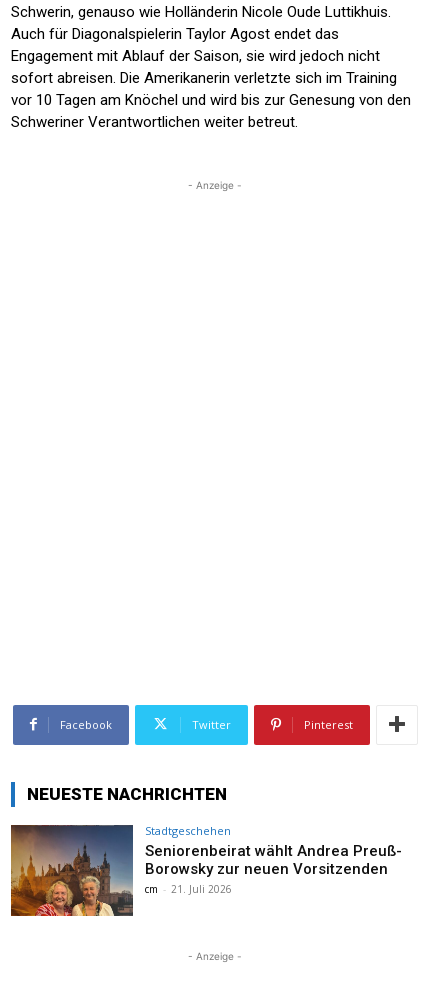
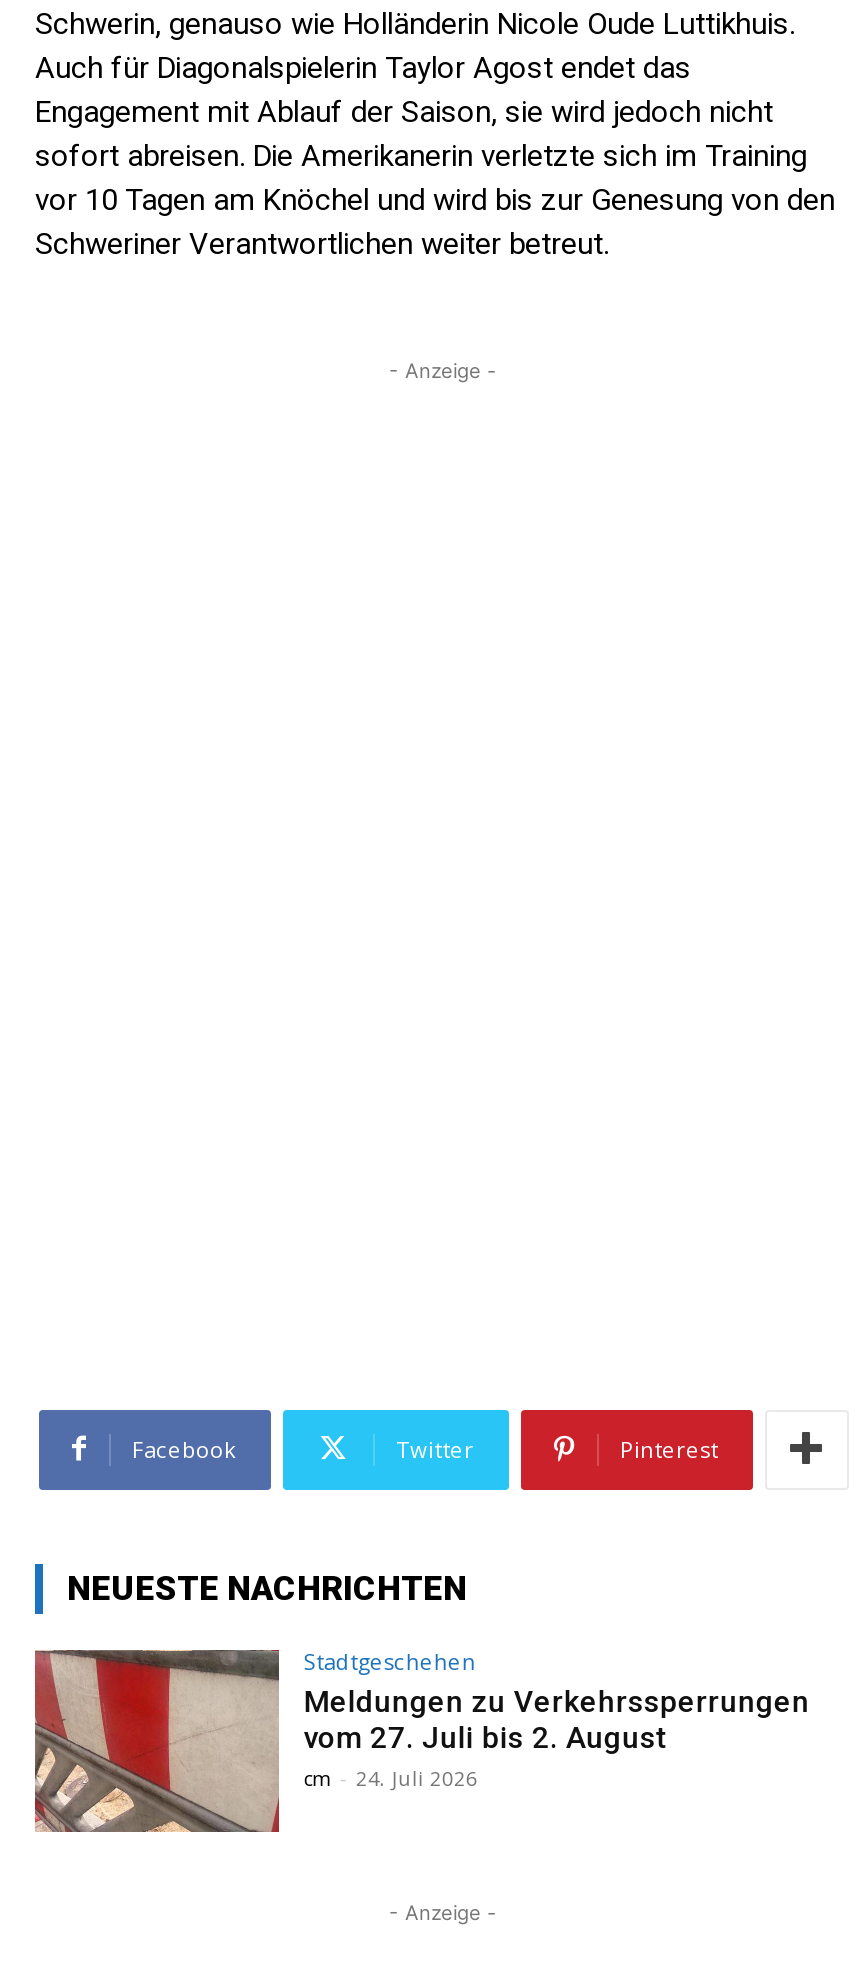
- [image]
- Seniorenbeirat wählt Andrea Preuß-
- Borowsky zur neuen Vorsitzenden
- cm - 21. Juli 2026
+ [image]
+ Meldungen zu Verkehrssperrungen
+ vom 27. Juli bis 2. August
+ cm - 24. Juli 2026
